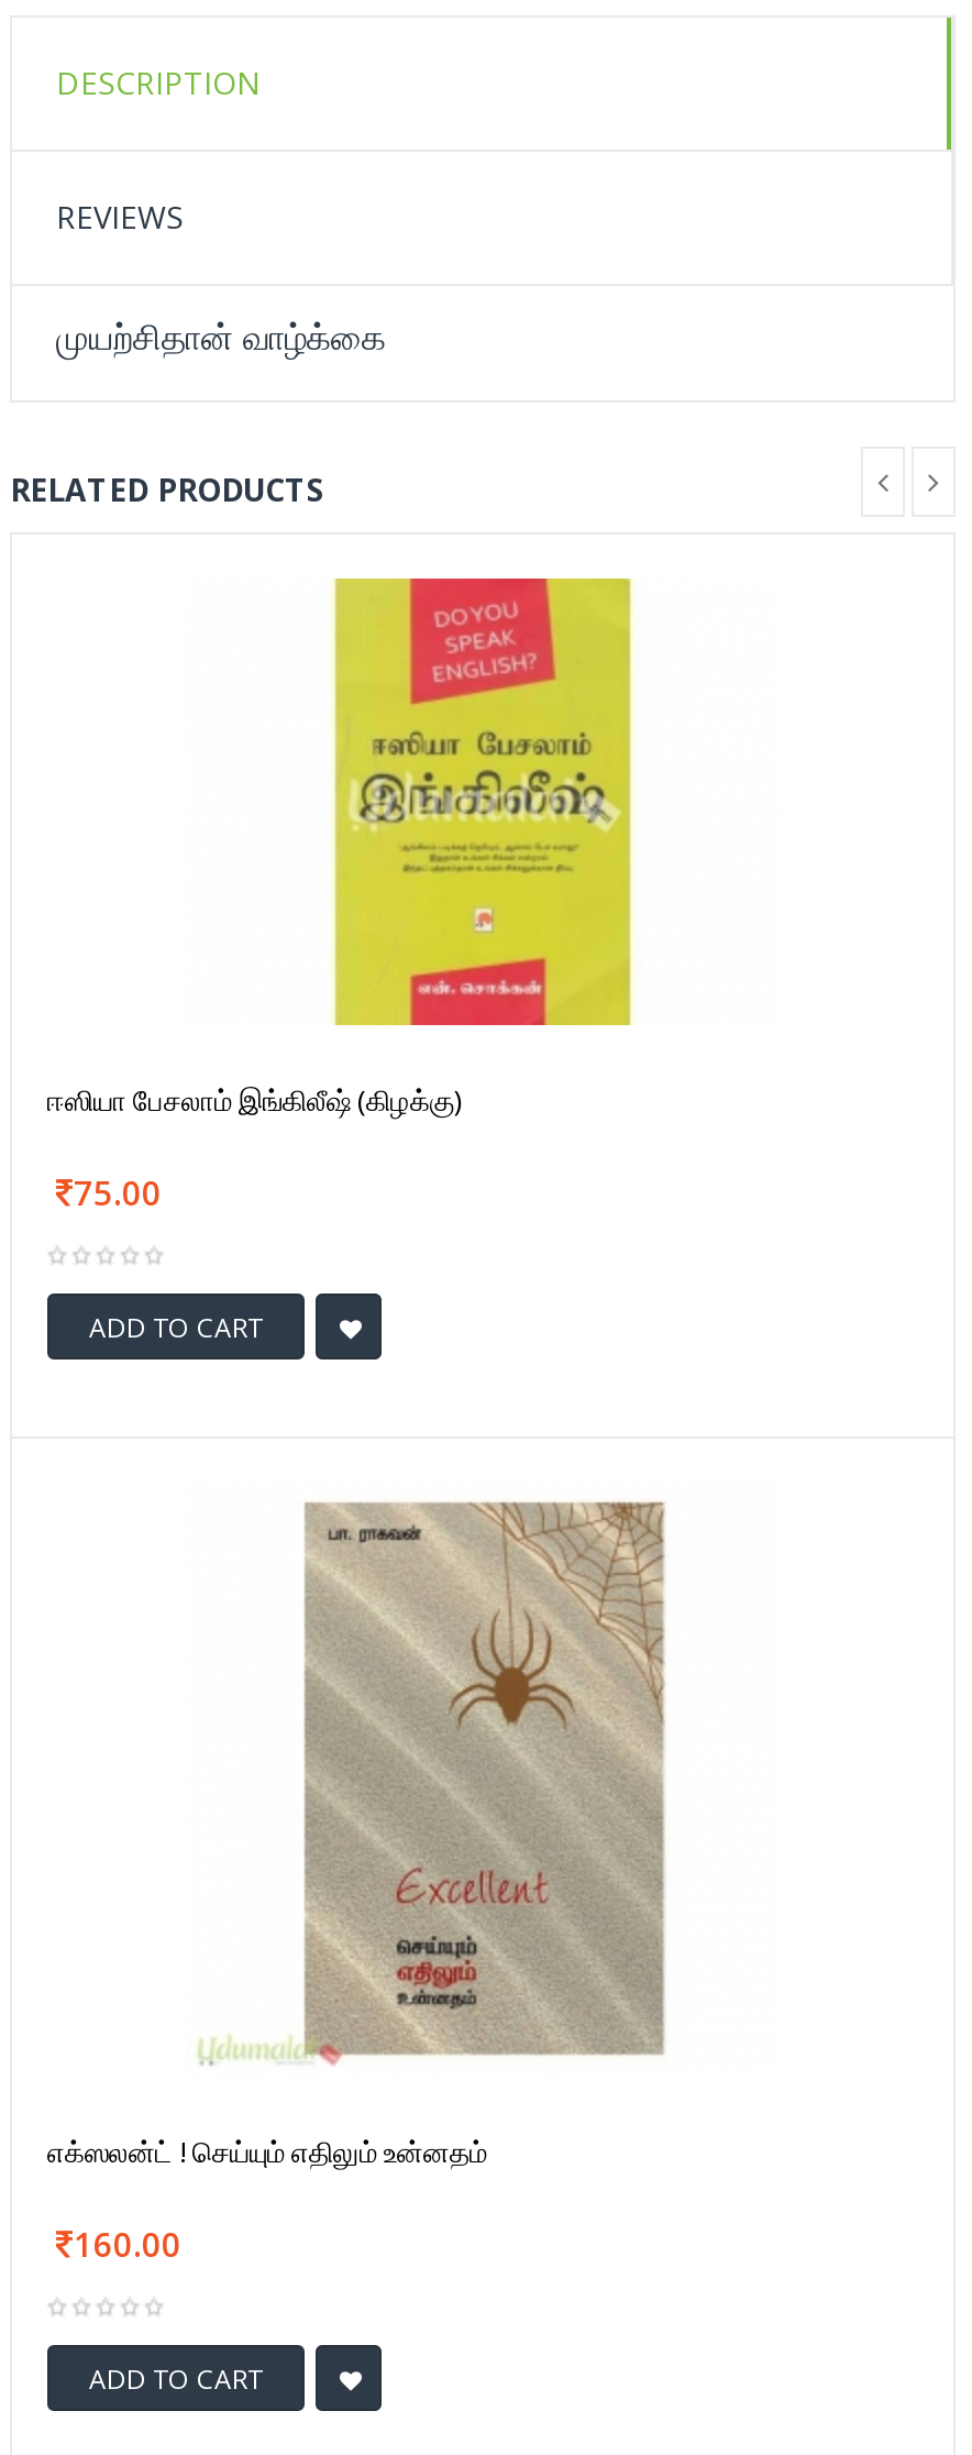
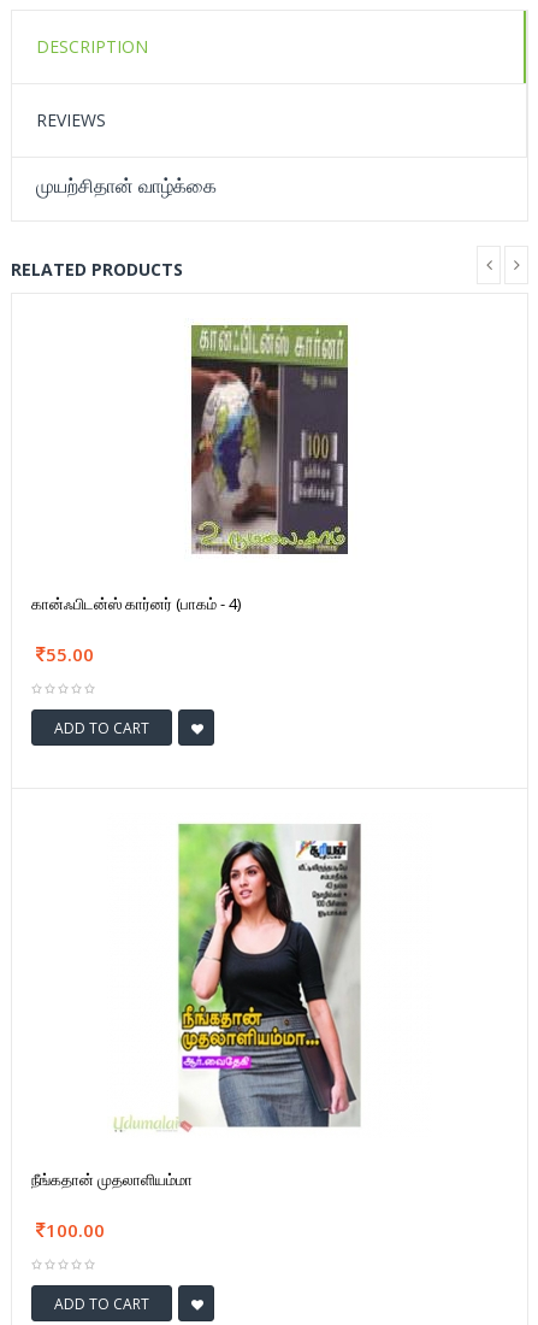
- [image]
- ஈஸியா பேசலாம் இங்கிலீஷ் (கிழக்கு)
+ [image]
+ கான்ஃபிடன்ஸ் கார்னர் (பாகம் - 4)

- 75.00
+ 55.00

- [image]
- எக்ஸலன்ட் ! செய்யும் எதிலும் உன்னதம்
+ [image]
+ நீங்கதான் முதலாளியம்மா

- 160.00
+ 100.00
